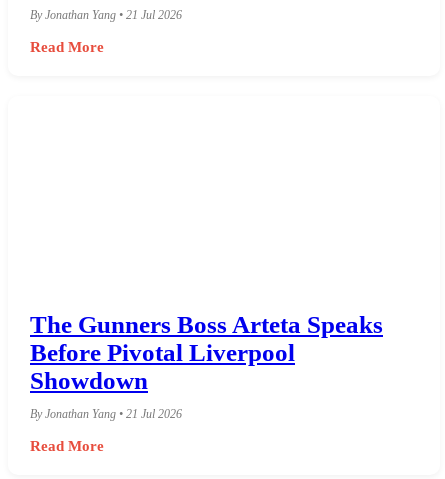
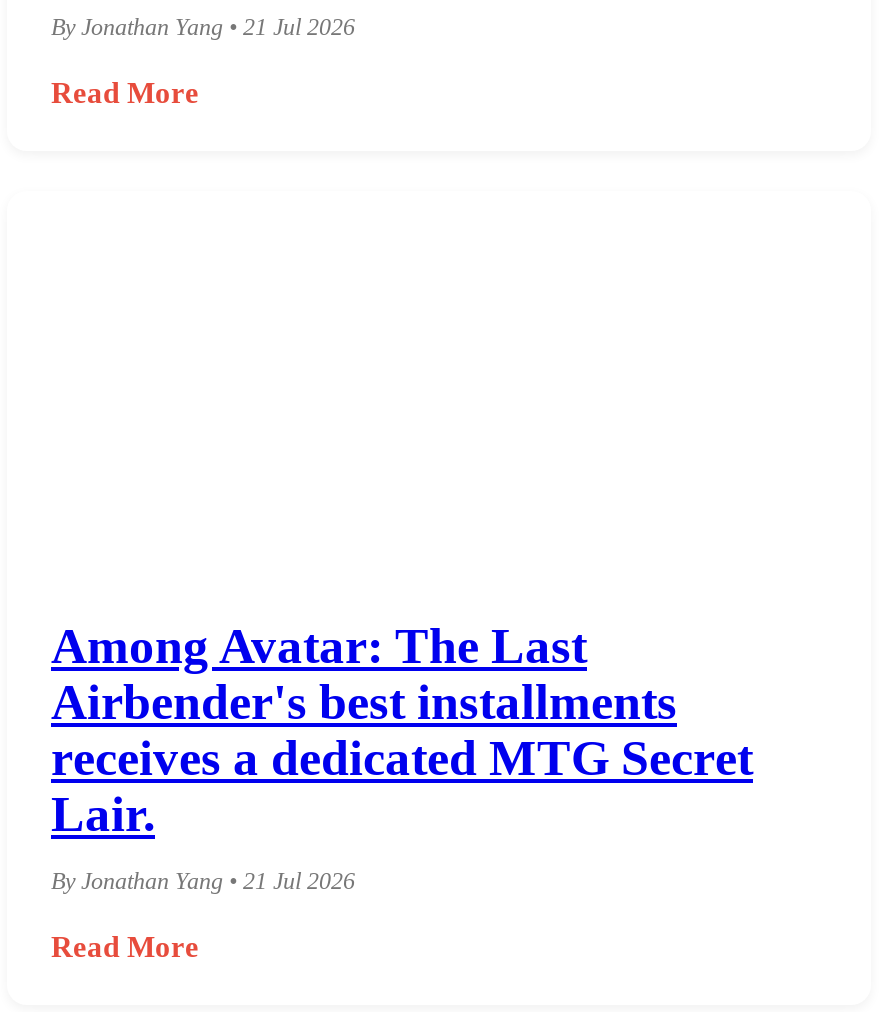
- The Gunners Boss Arteta Speaks
- Before Pivotal Liverpool
- Showdown
+ Among Avatar: The Last
+ Airbender's best installments
+ receives a dedicated MTG Secret
+ Lair.
